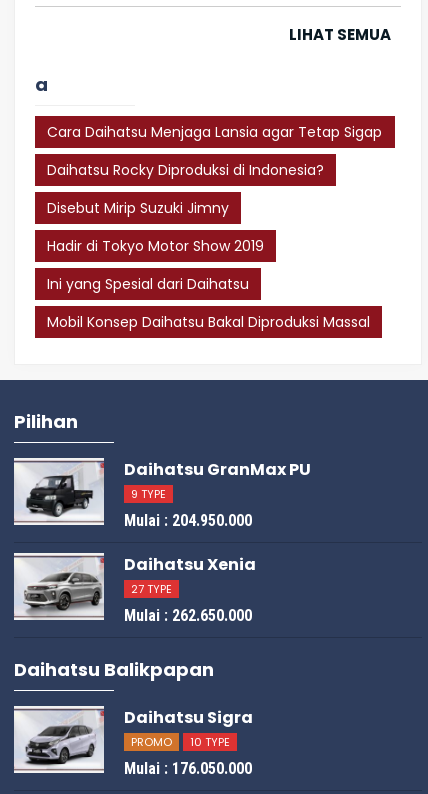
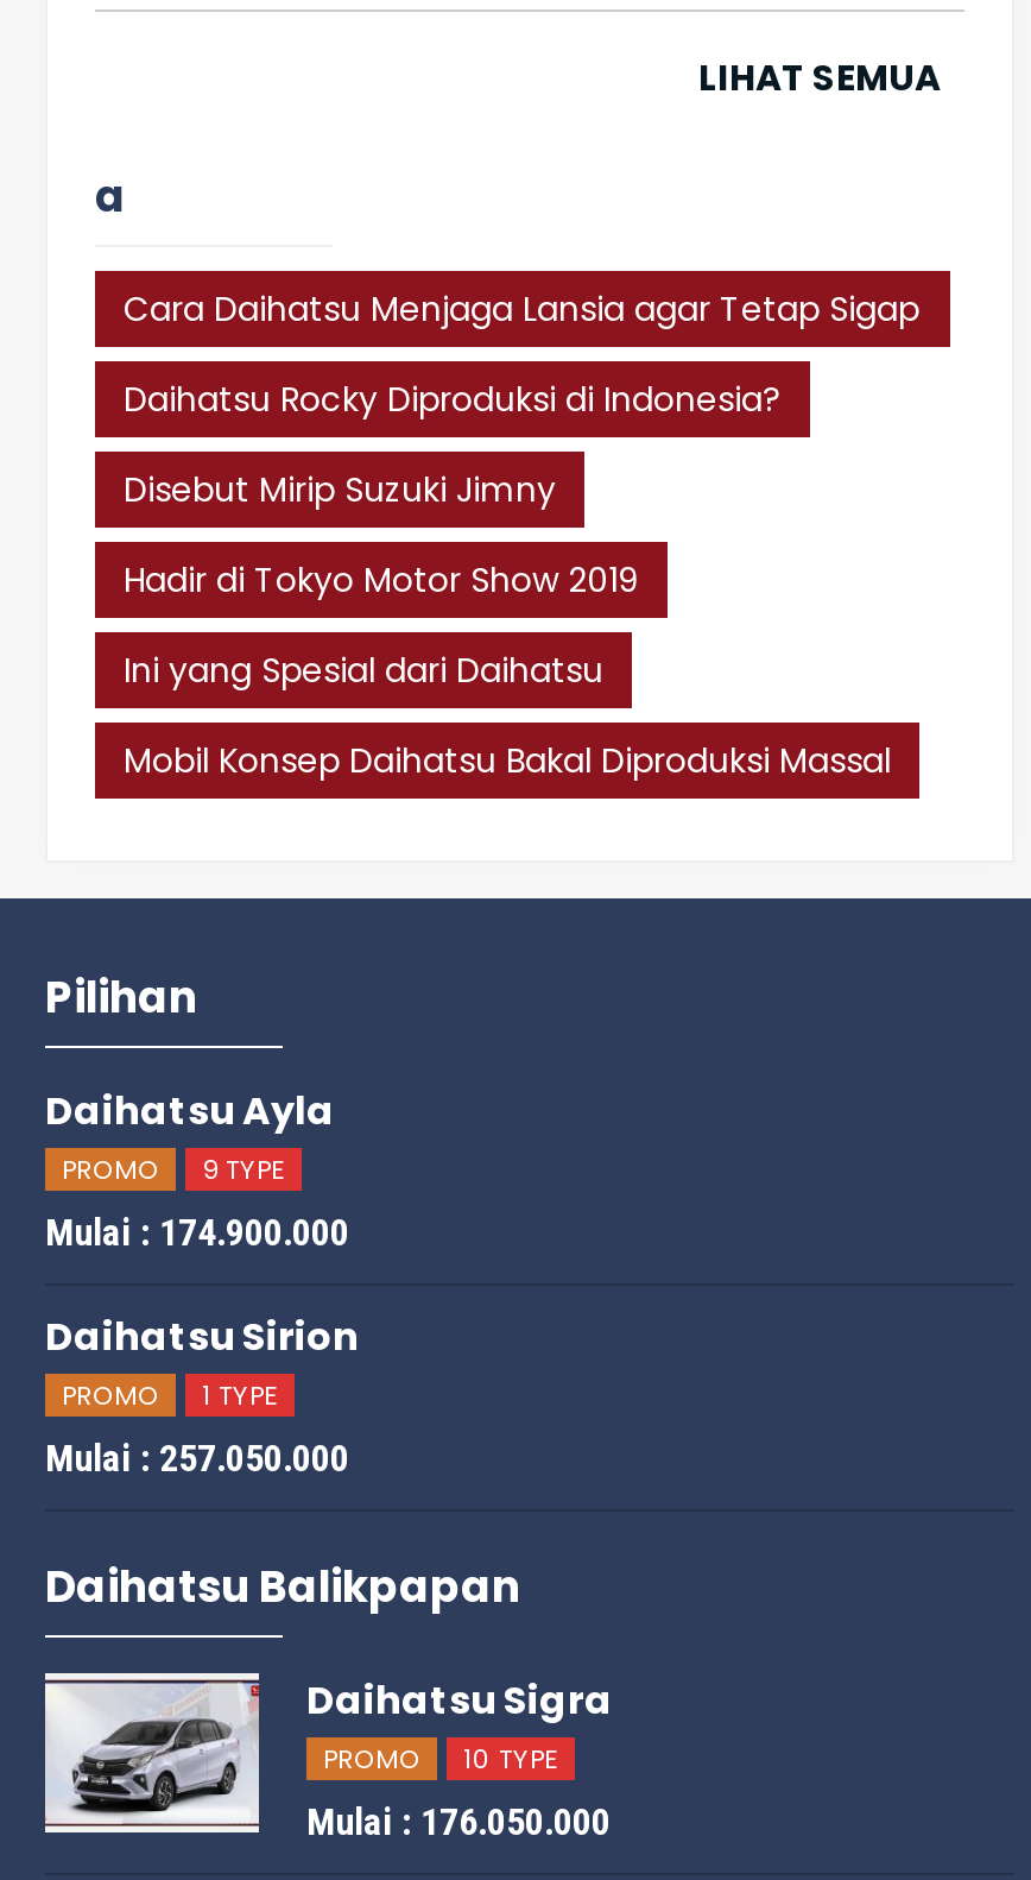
- Daihatsu GranMax PU
+ Daihatsu Ayla
+ PROMO

- Mulai : 204.950.000
+ Mulai : 174.900.000

- Daihatsu Xenia
- 27 TYPE
+ Daihatsu Sirion
+ PROMO
+ 1 TYPE

- Mulai : 262.650.000
+ Mulai : 257.050.000
